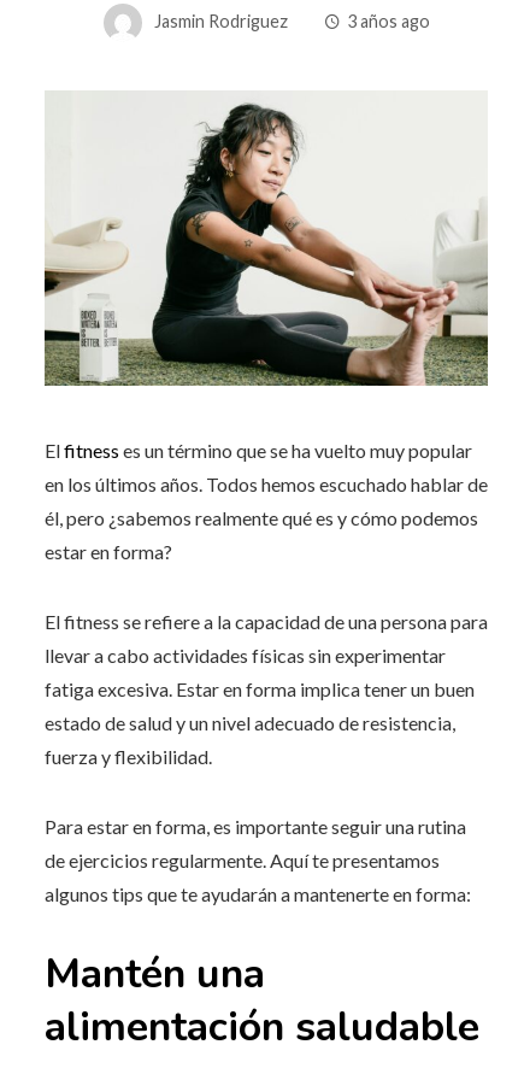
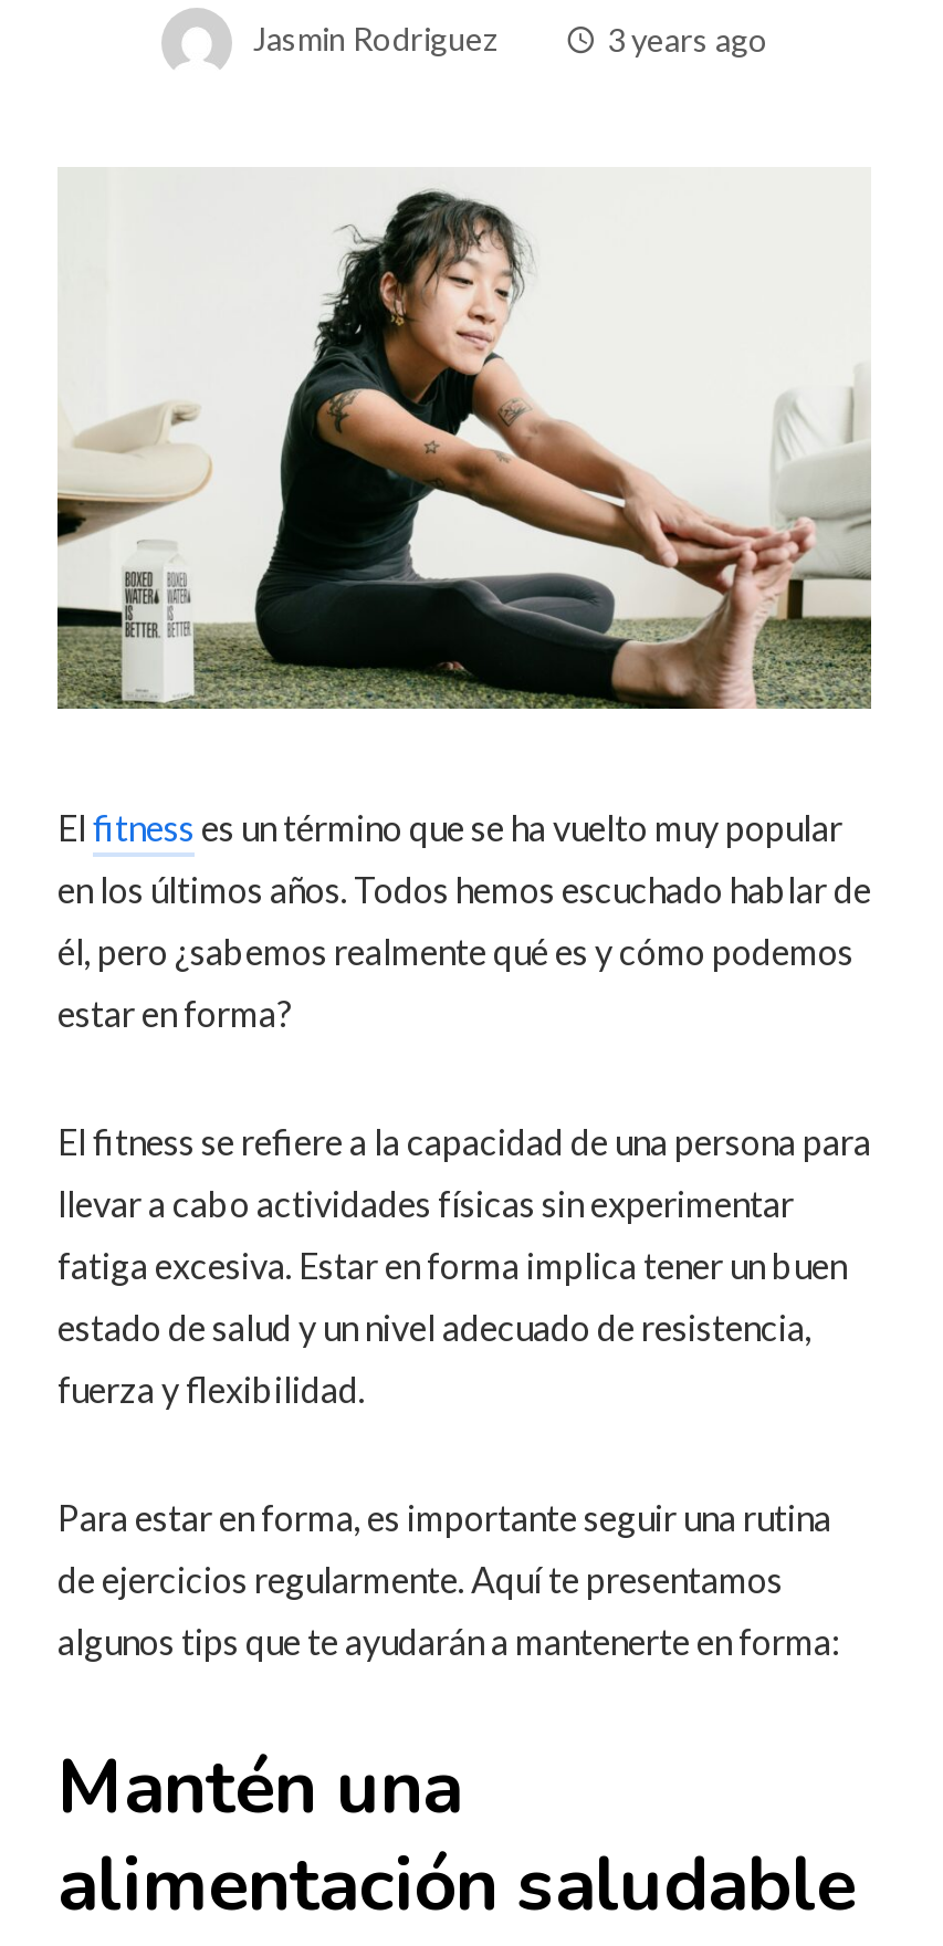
- 3 años ago
+ 3 years ago
